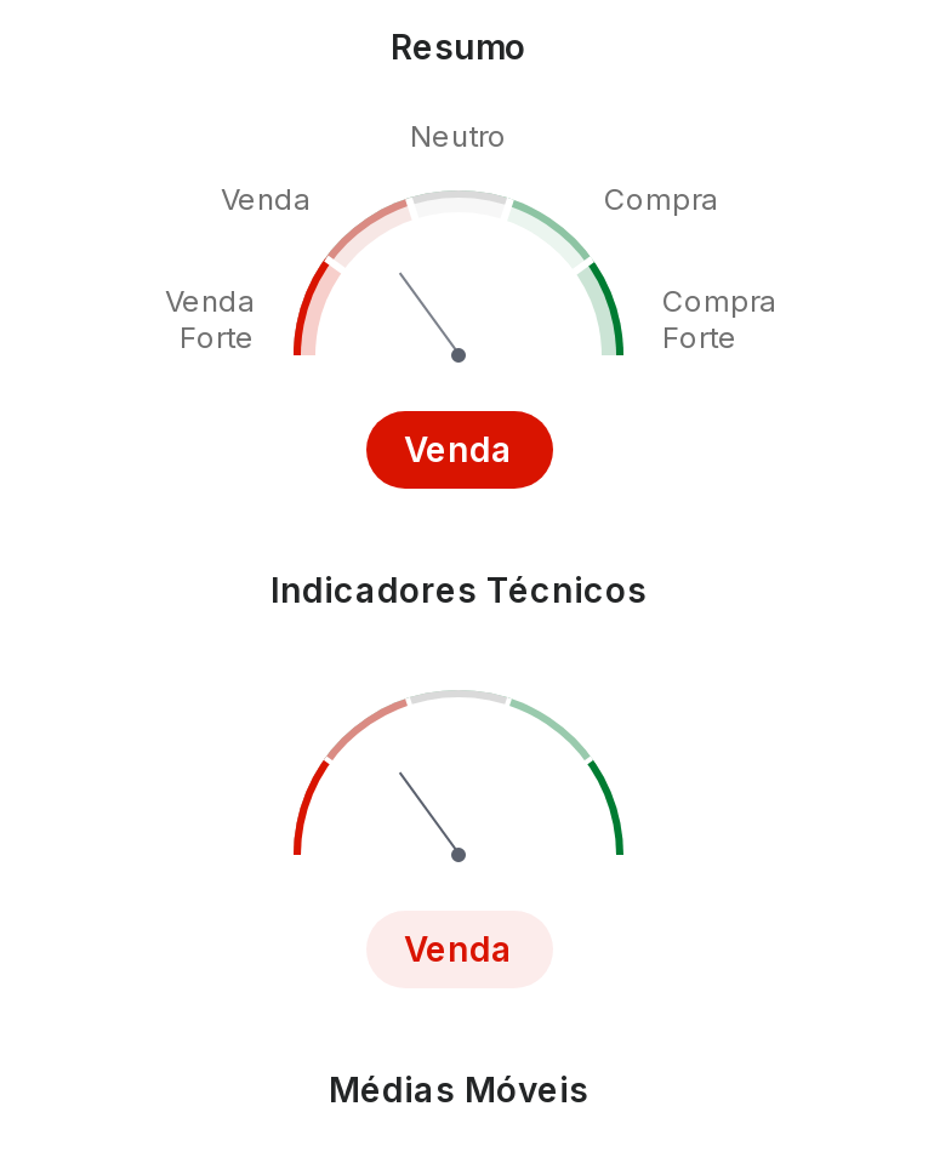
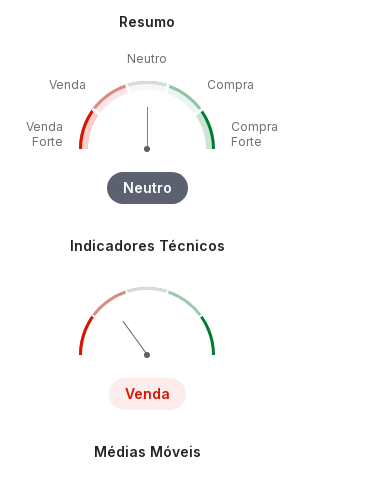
- Venda
+ Neutro
